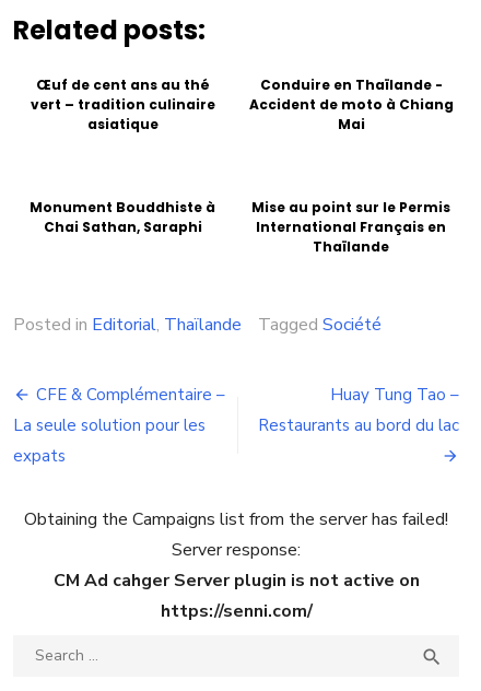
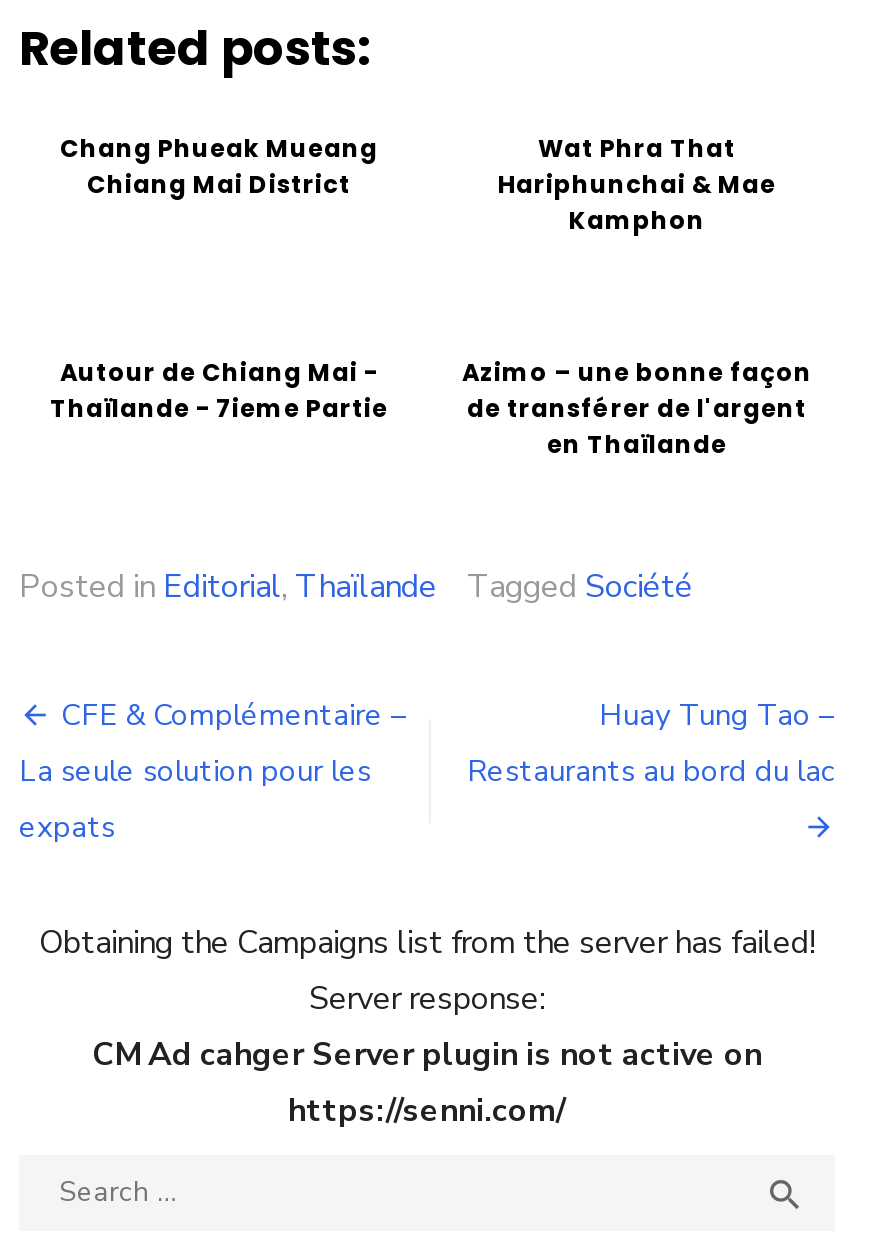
- Œuf de cent ans au thé
- vert – tradition culinaire
- asiatique
+ Chang Phueak Mueang
+ Chiang Mai District

- Conduire en Thaïlande -
- Accident de moto à Chiang
- Mai
+ Wat Phra That
+ Hariphunchai & Mae
+ Kamphon

- Monument Bouddhiste à
- Chai Sathan, Saraphi
+ Autour de Chiang Mai -
+ Thaïlande - 7ieme Partie

- Mise au point sur le Permis
- International Français en
- Thaïlande
+ Azimo – une bonne façon
+ de transférer de l'argent
+ en Thaïlande
